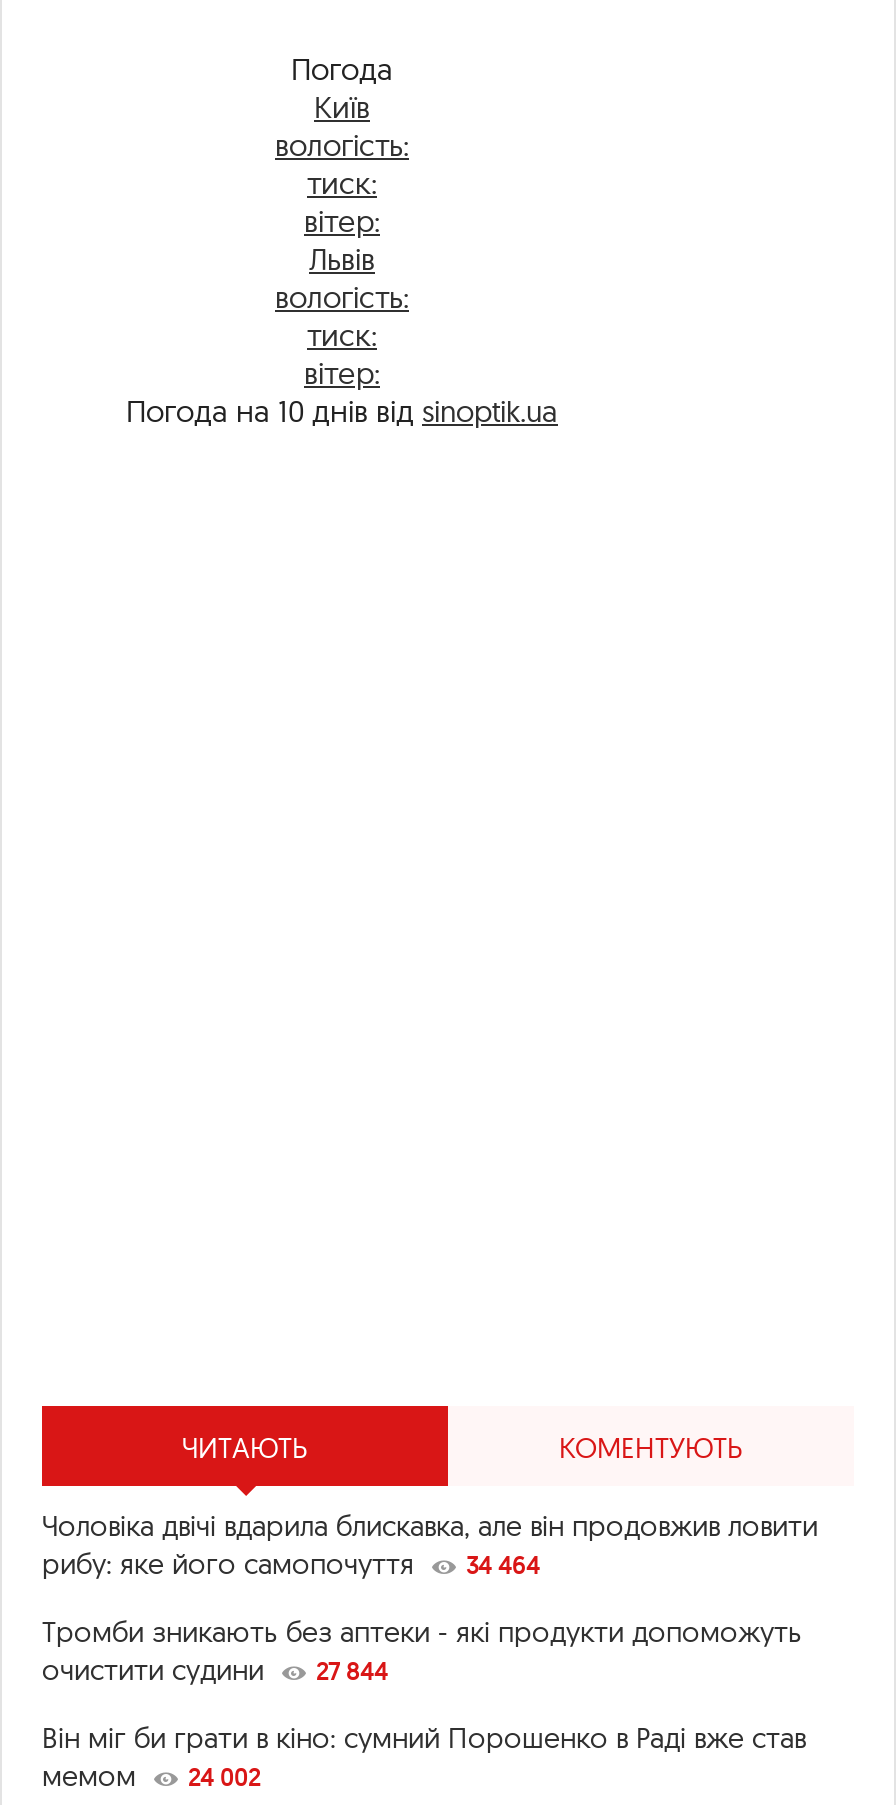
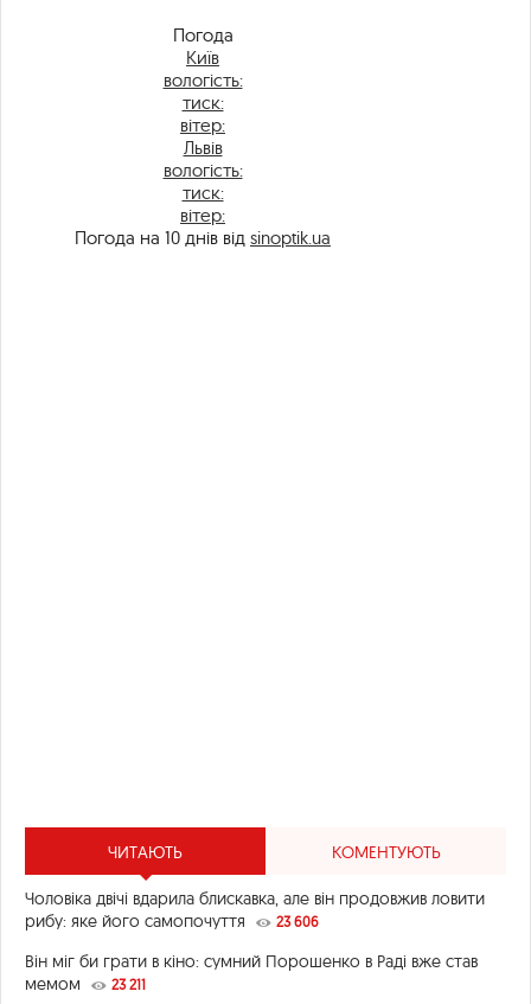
- 34 464
- Тромби зникають без аптеки - які продукти допоможуть
- очистити судини
- 27 844
+ 23 606

- мемом 24 002
+ мемом 23 211
